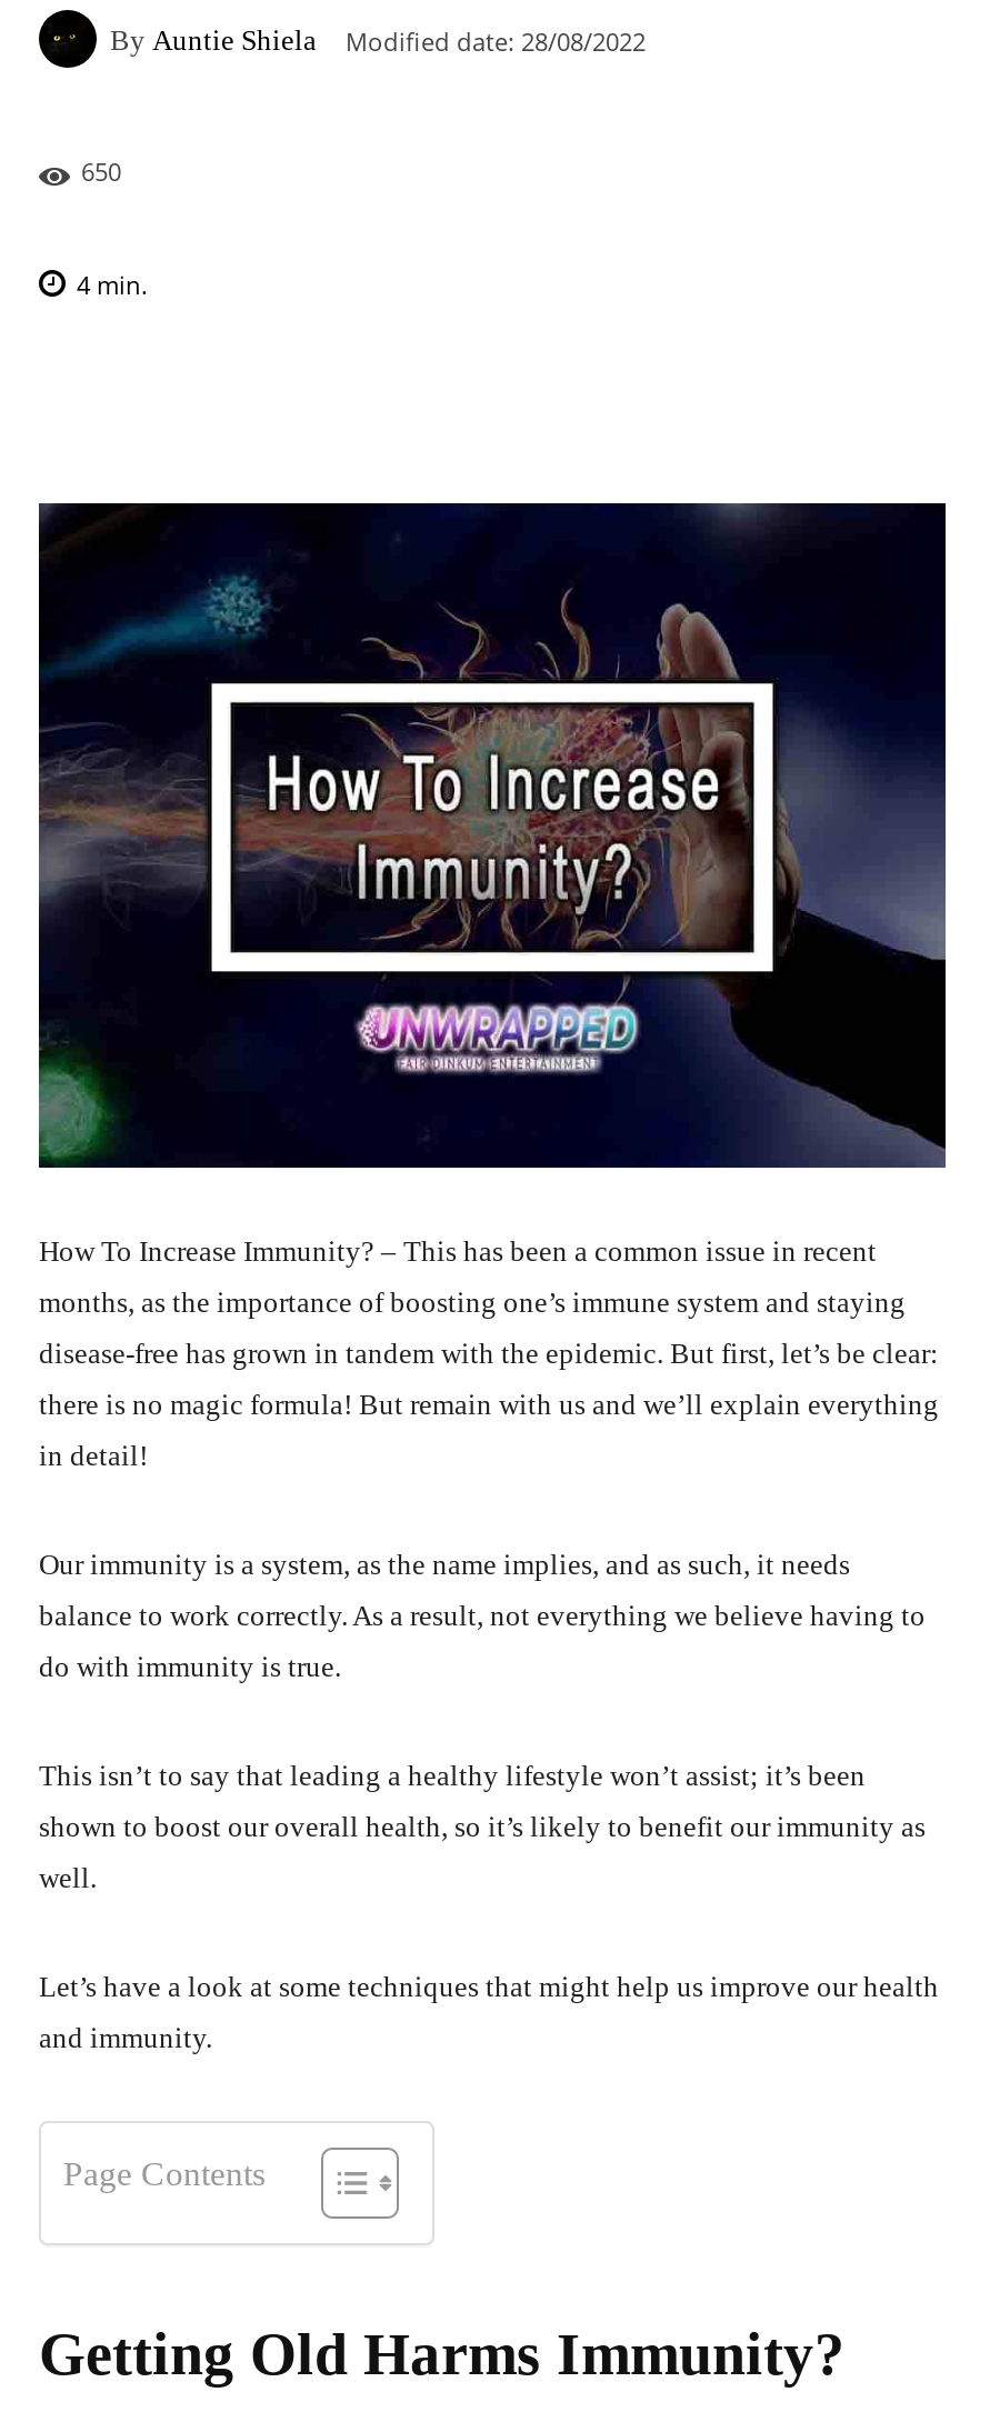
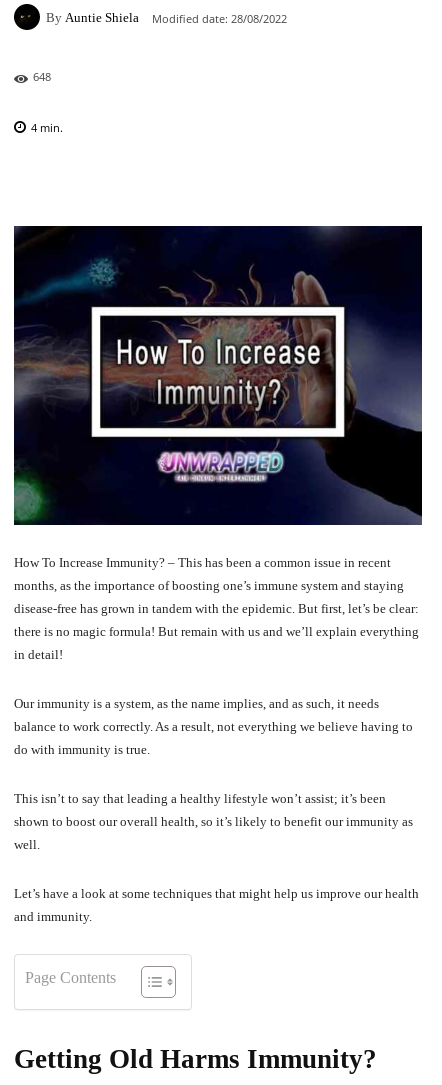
- 650
+ 648
